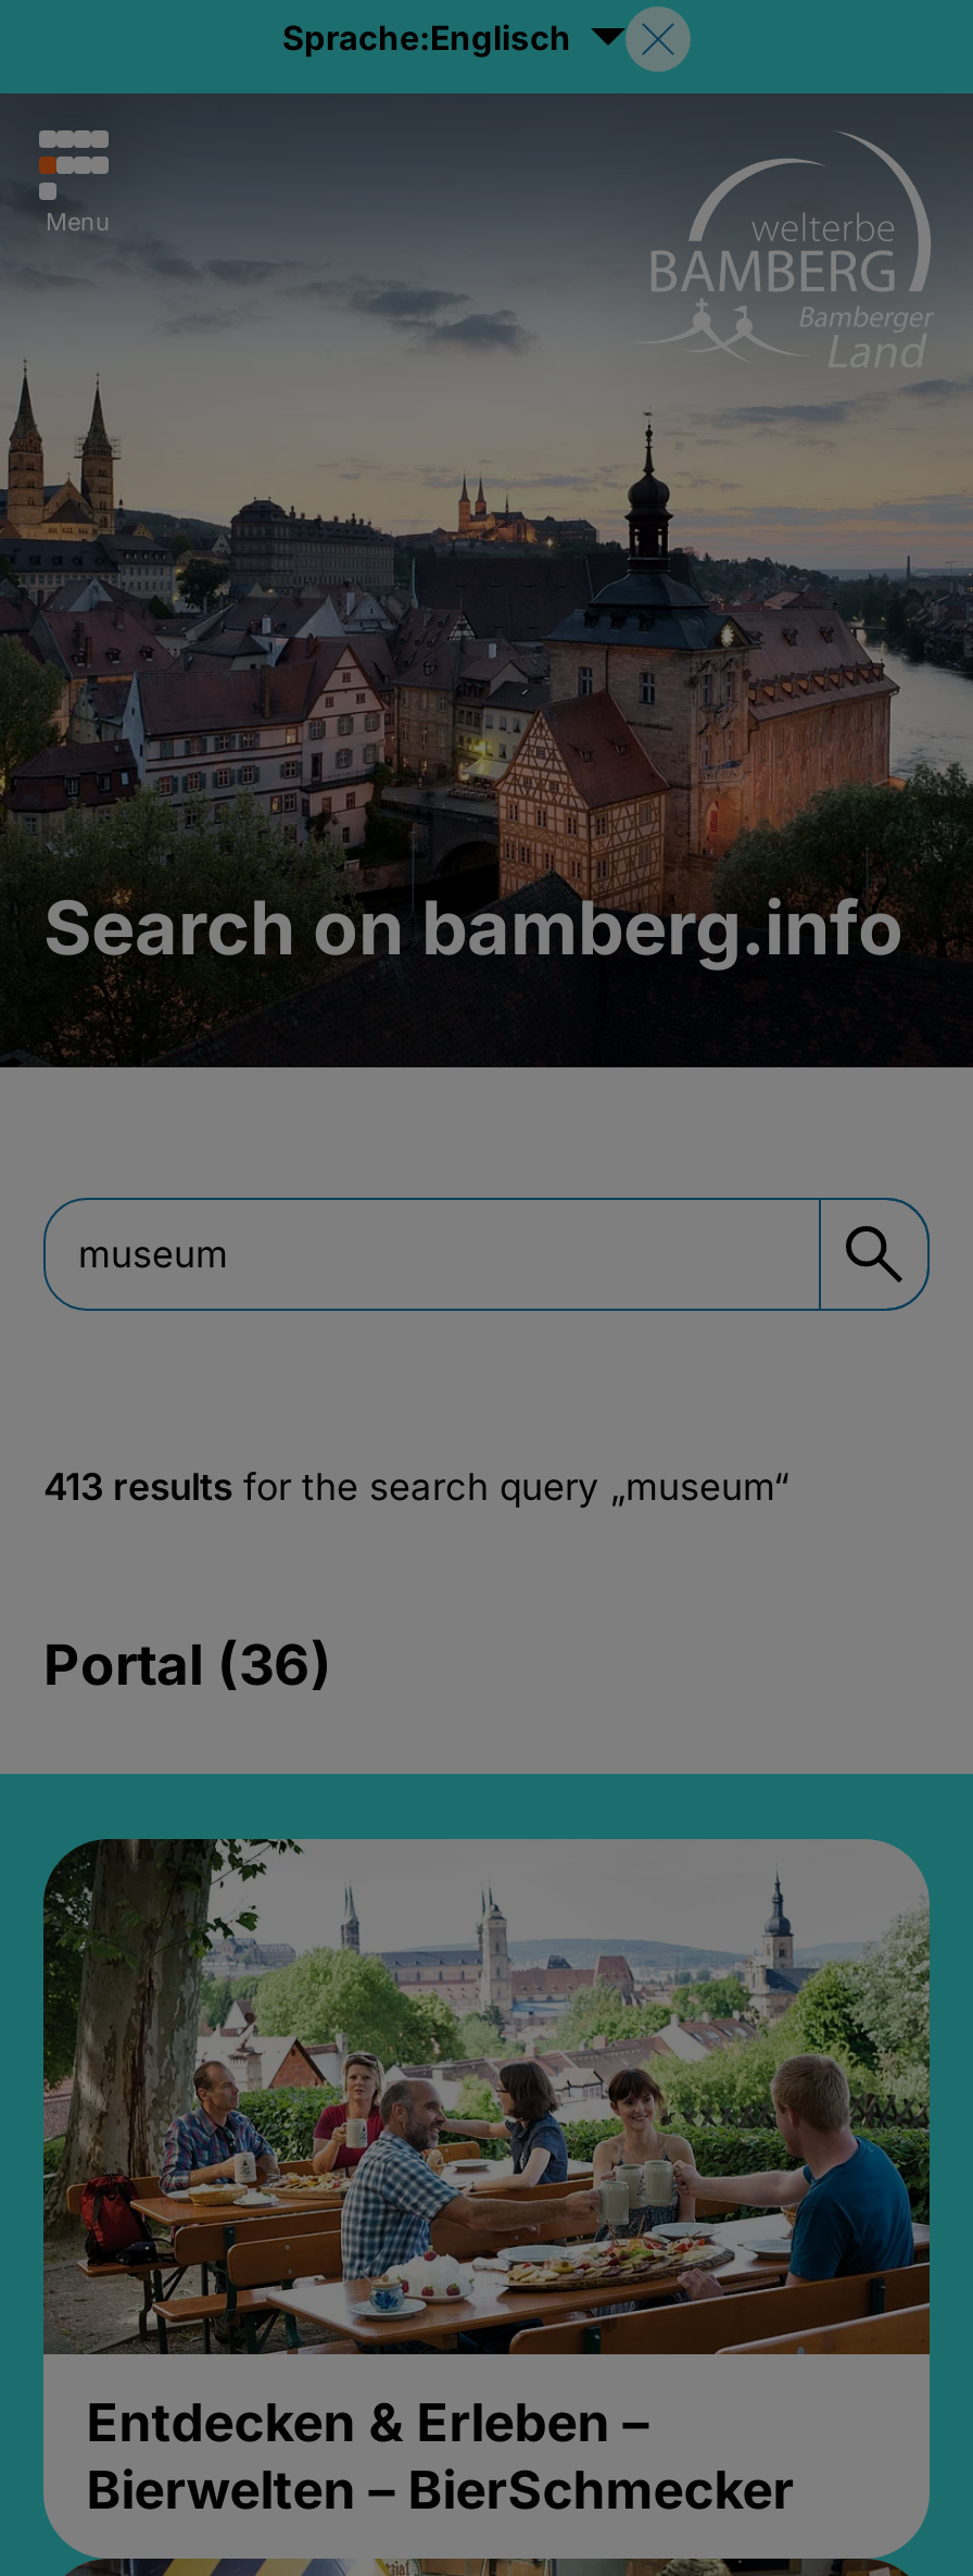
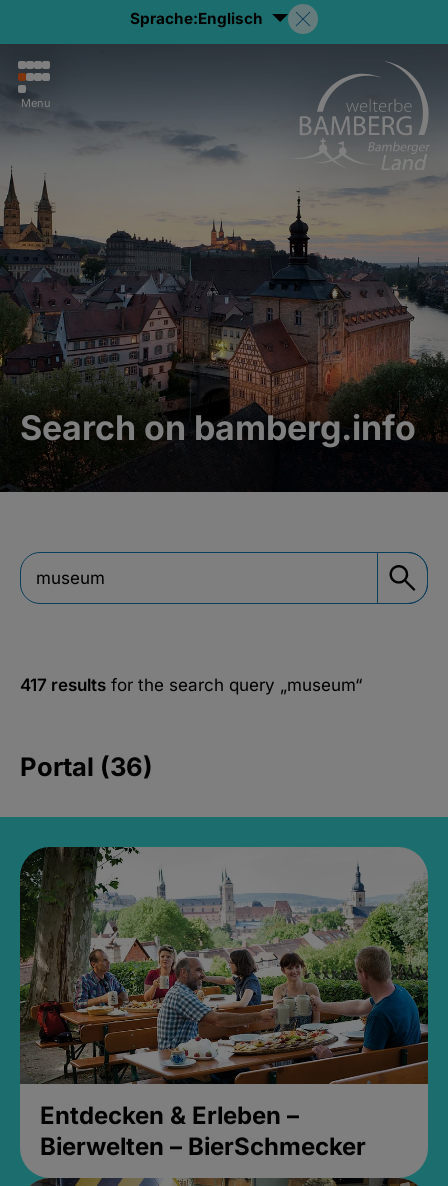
- 413 results for the search query „museum“
+ 417 results for the search query „museum“
